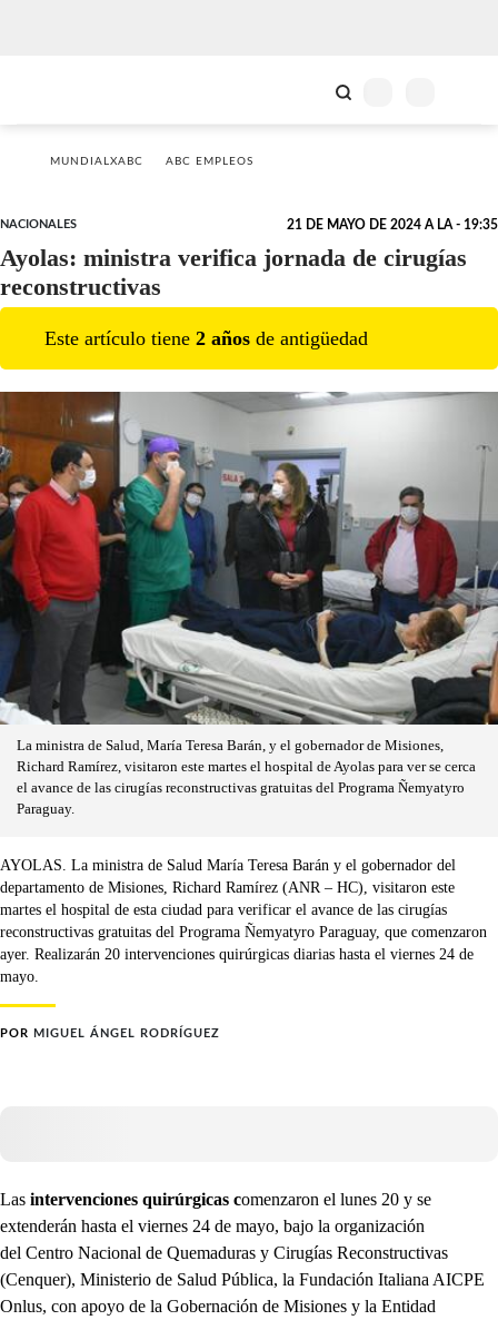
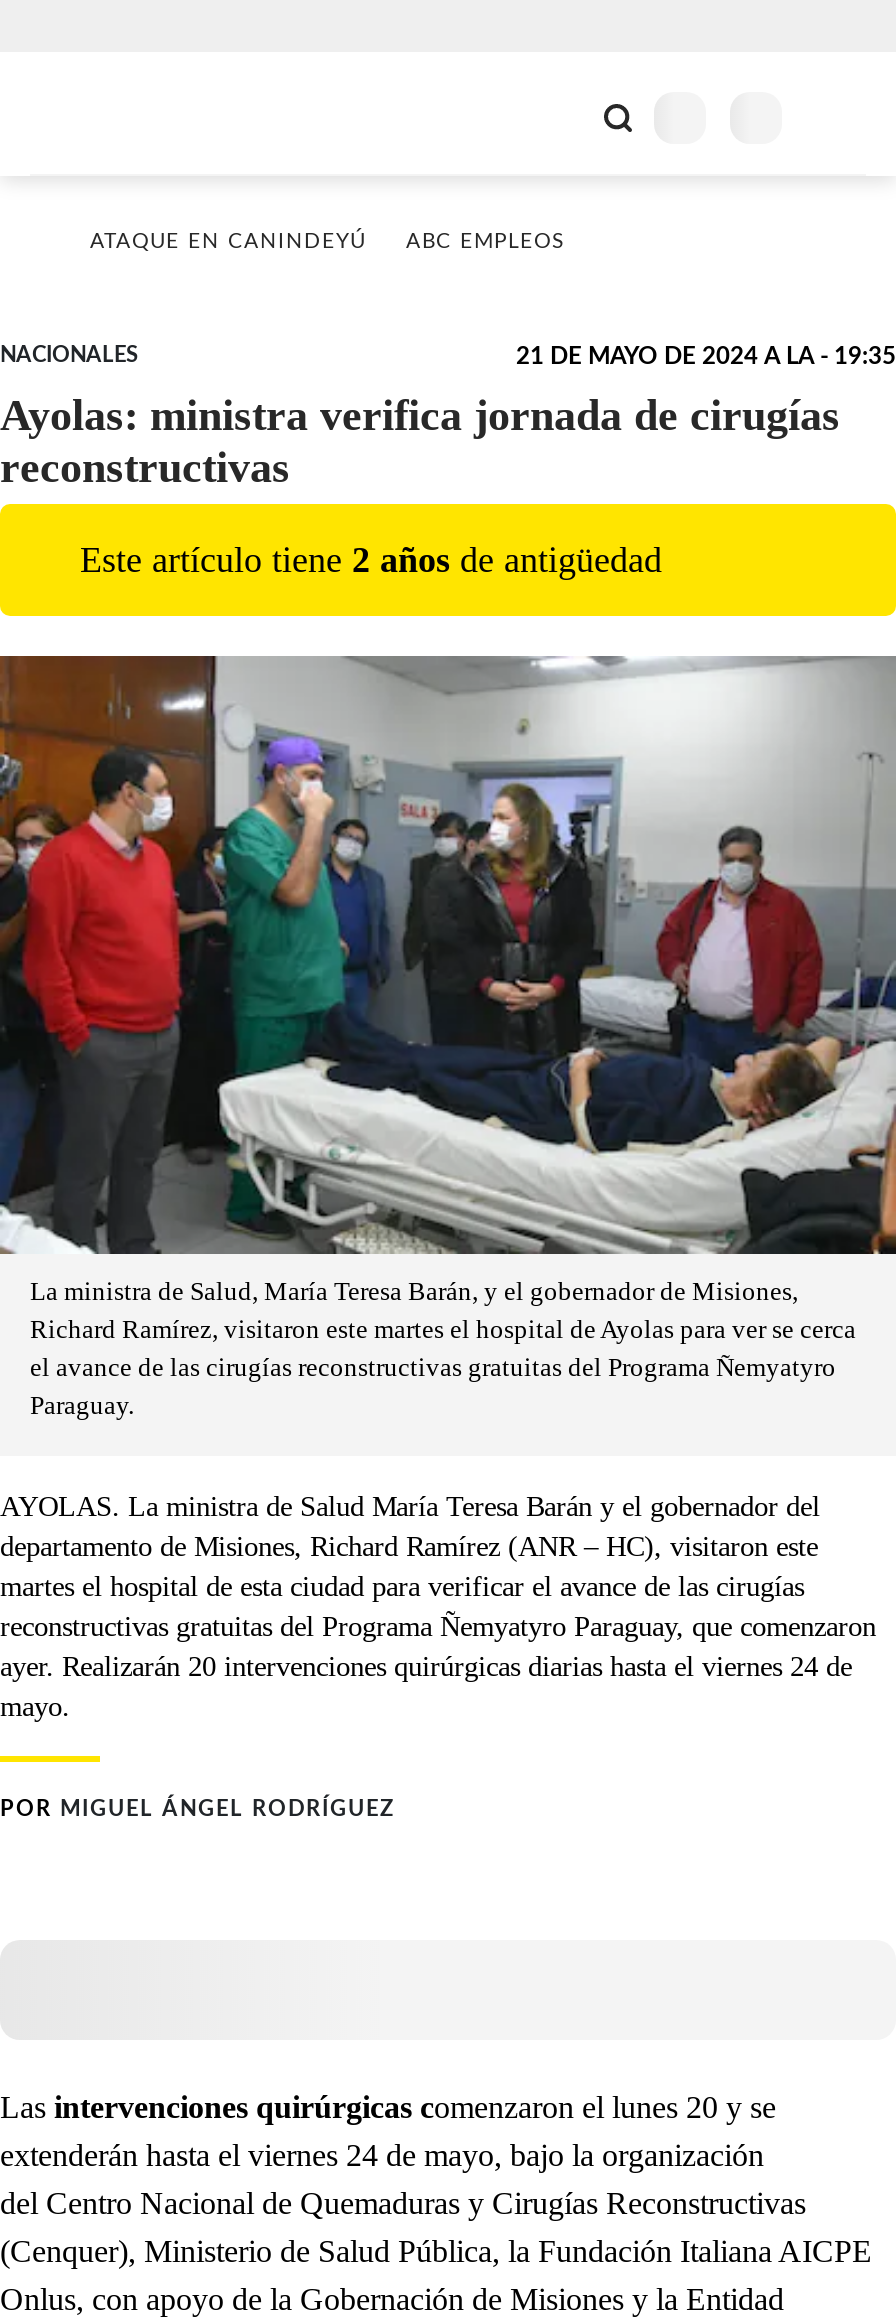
- MUNDIALXABC
+ ATAQUE EN CANINDEYÚ
